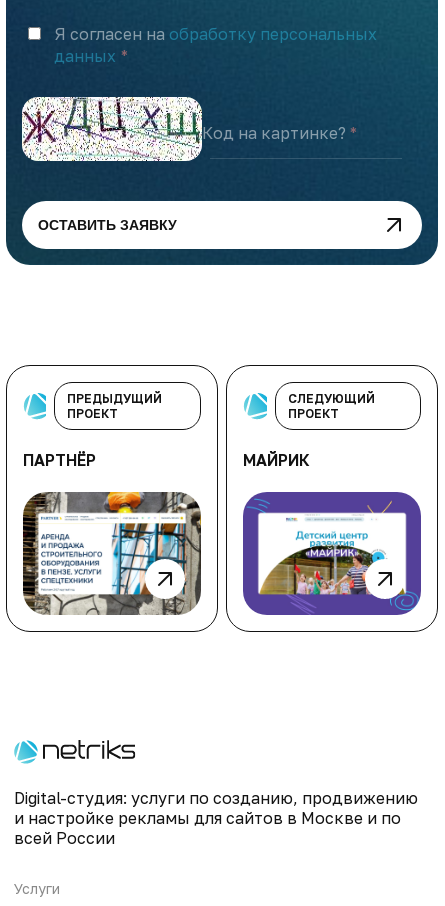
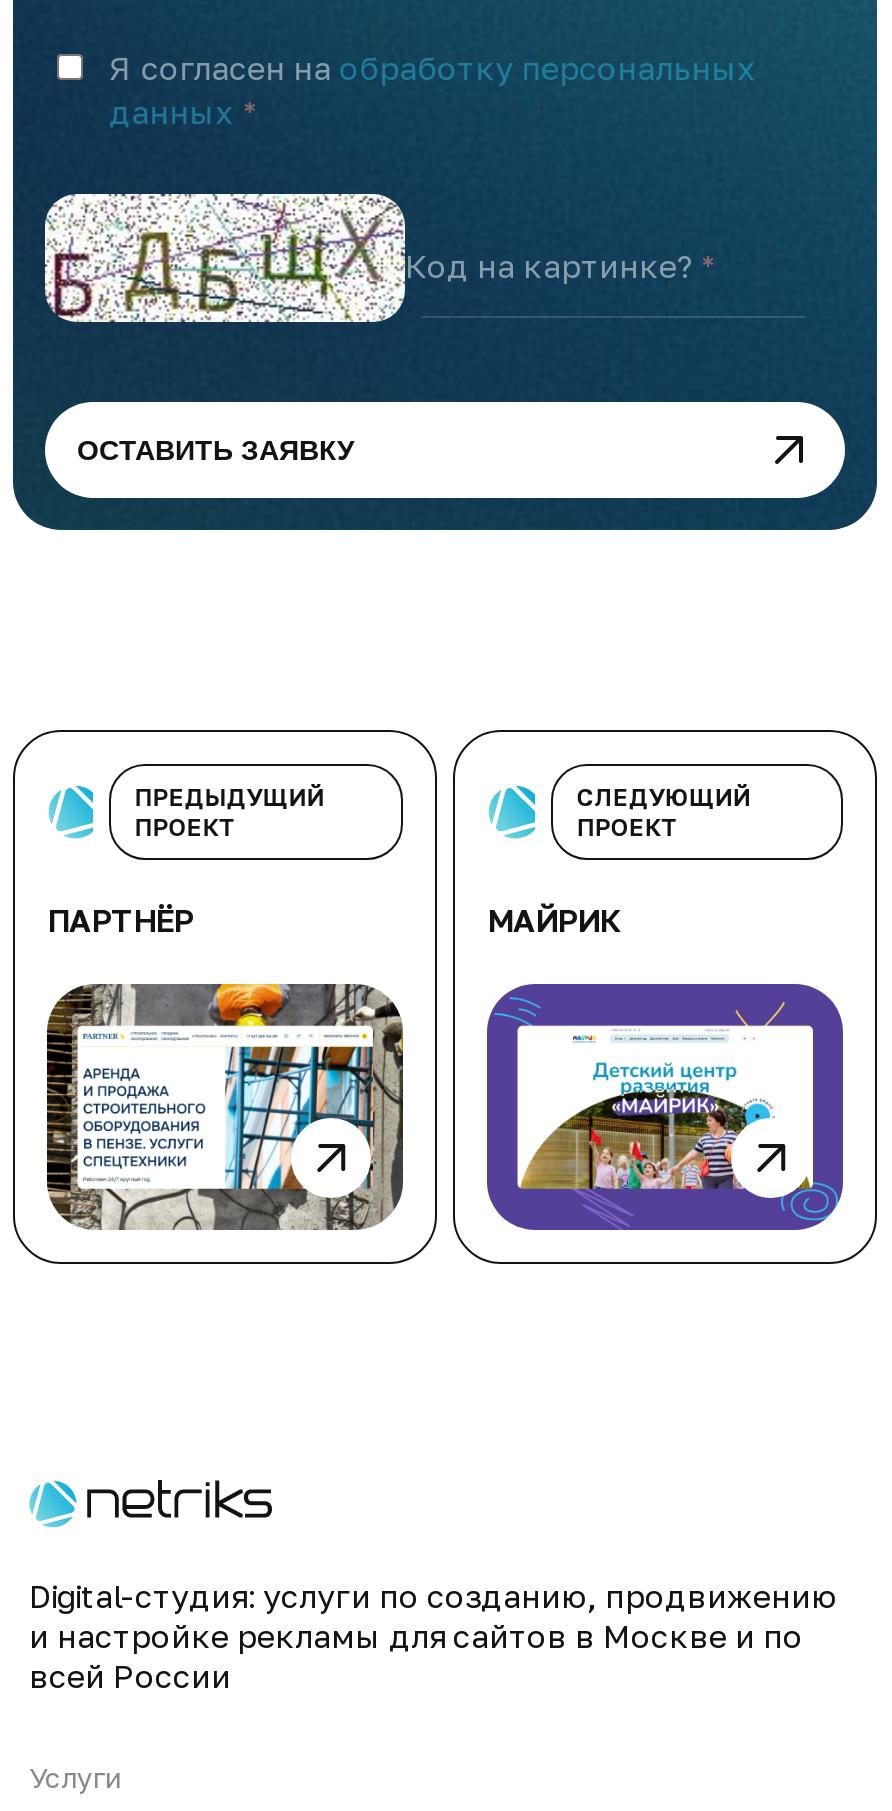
- [image]
+ [image]
